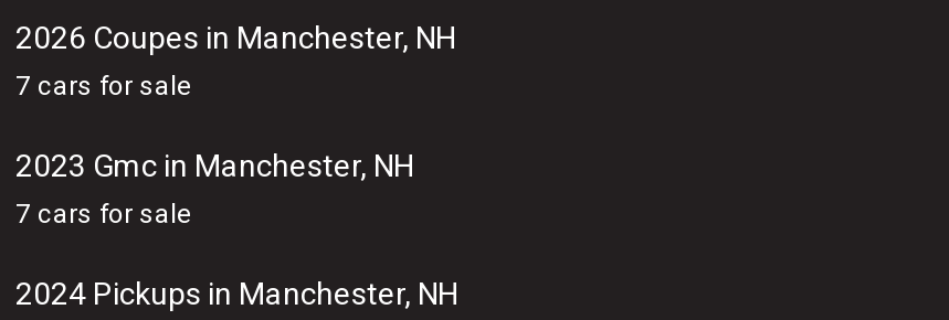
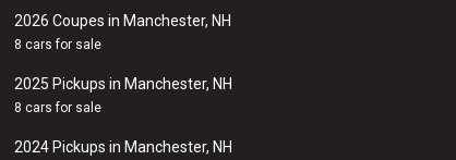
- 7 cars for sale
+ 8 cars for sale

- 2023 Gmc in Manchester, NH
+ 2025 Pickups in Manchester, NH

- 7 cars for sale
+ 8 cars for sale
